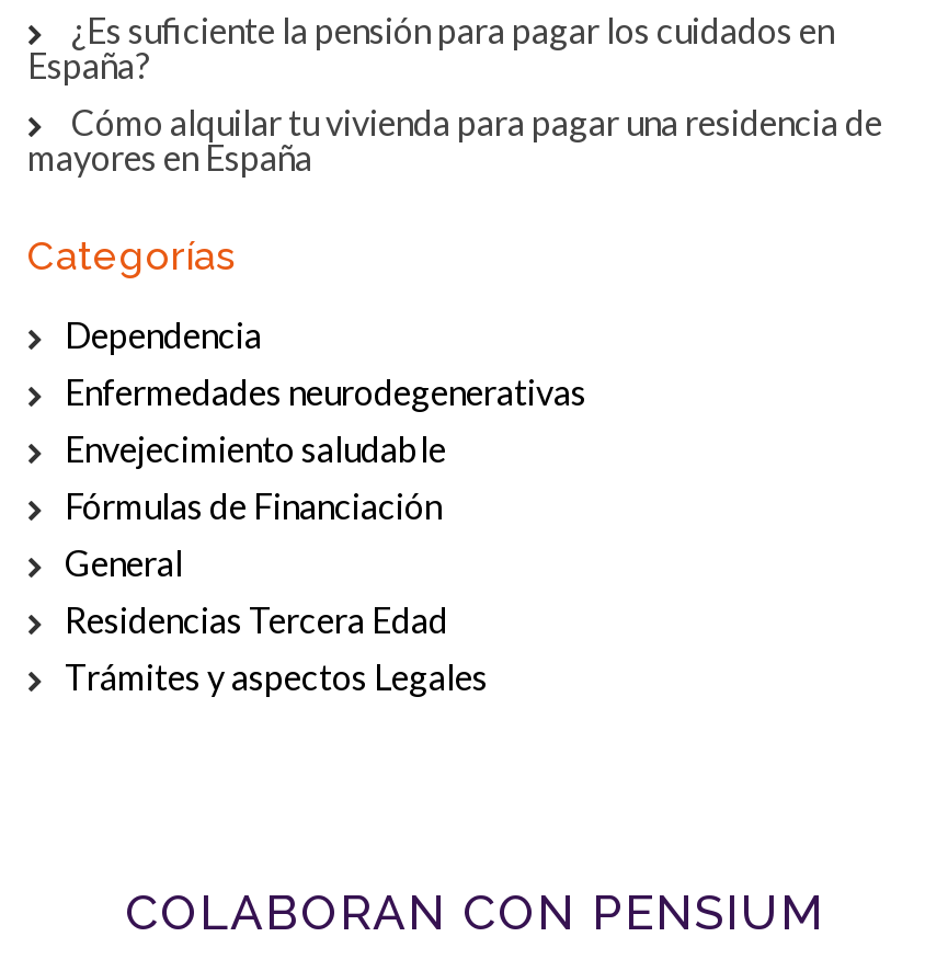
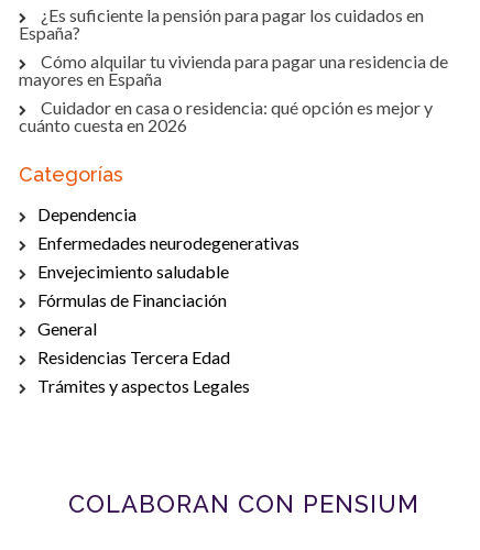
+ Cuidador en casa o residencia: qué opción es mejor y
+ cuánto cuesta en 2026
